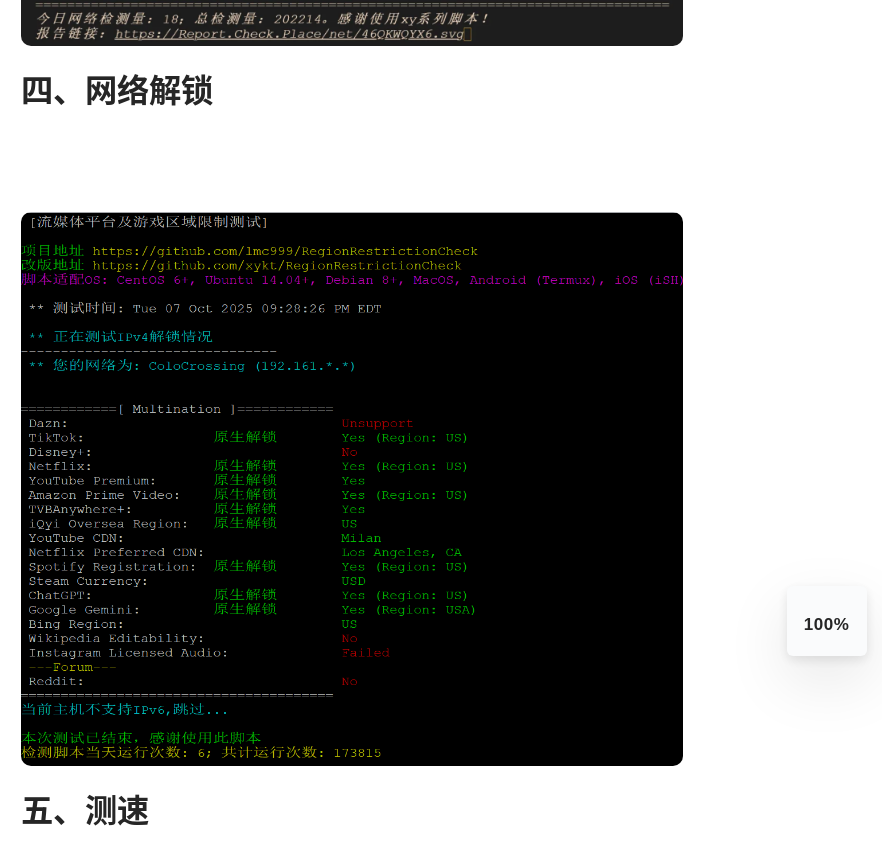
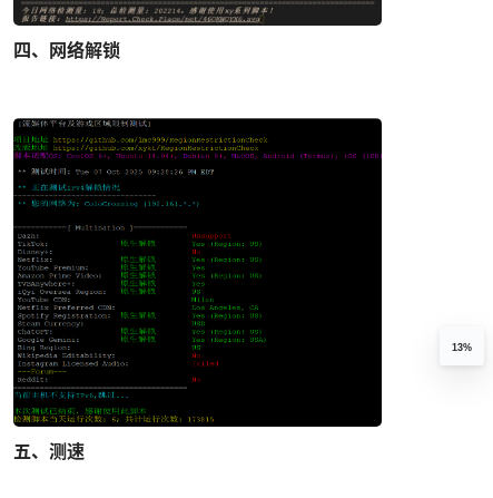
- 100%
+ 13%
